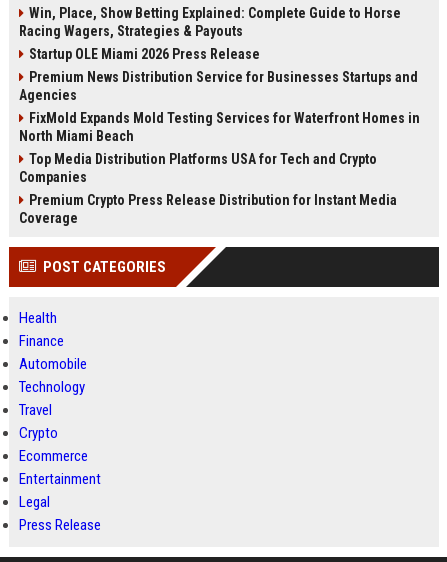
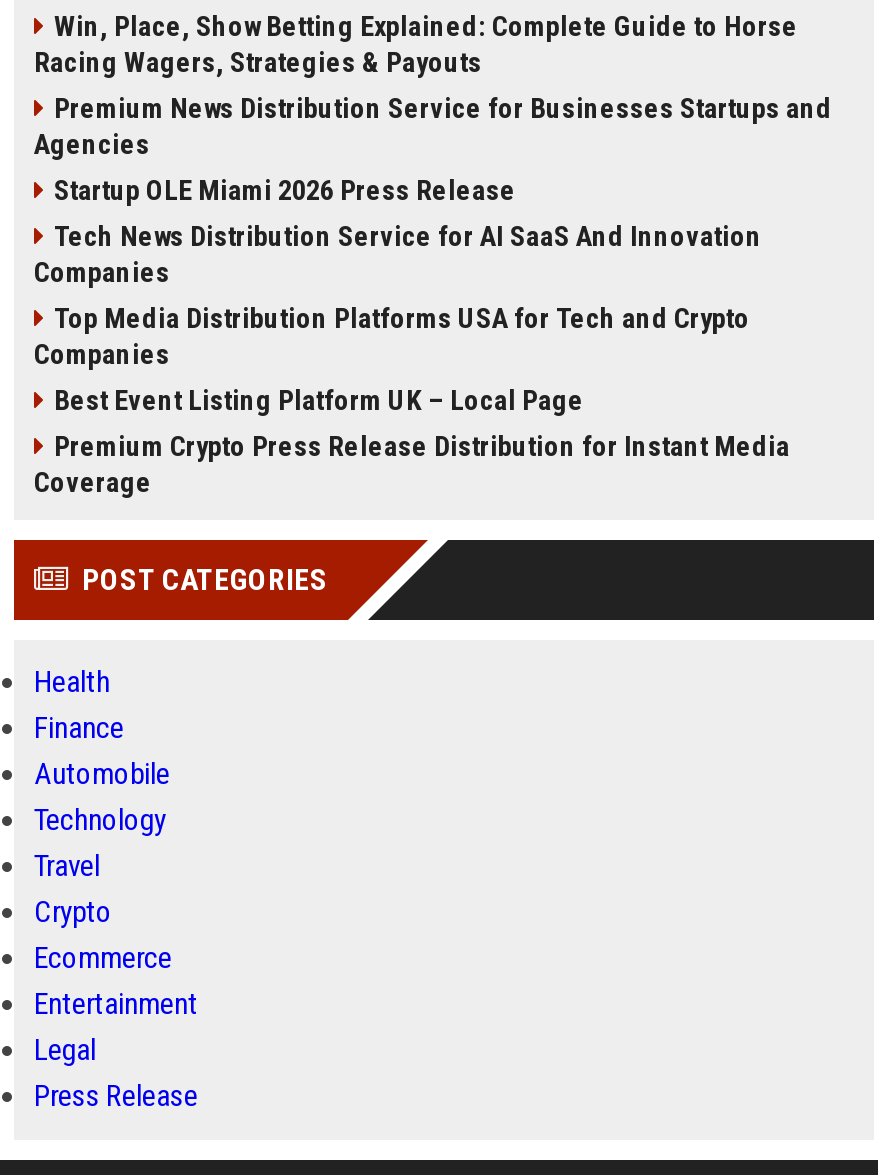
moved down: Startup OLE Miami 2026 Press Release

moved up: Premium News Distribution Service for Businesses Startups and | Agencies

- FixMold Expands Mold Testing Services for Waterfront Homes in
- North Miami Beach
+ Tech News Distribution Service for AI SaaS And Innovation
+ Companies

+ Best Event Listing Platform UK – Local Page
